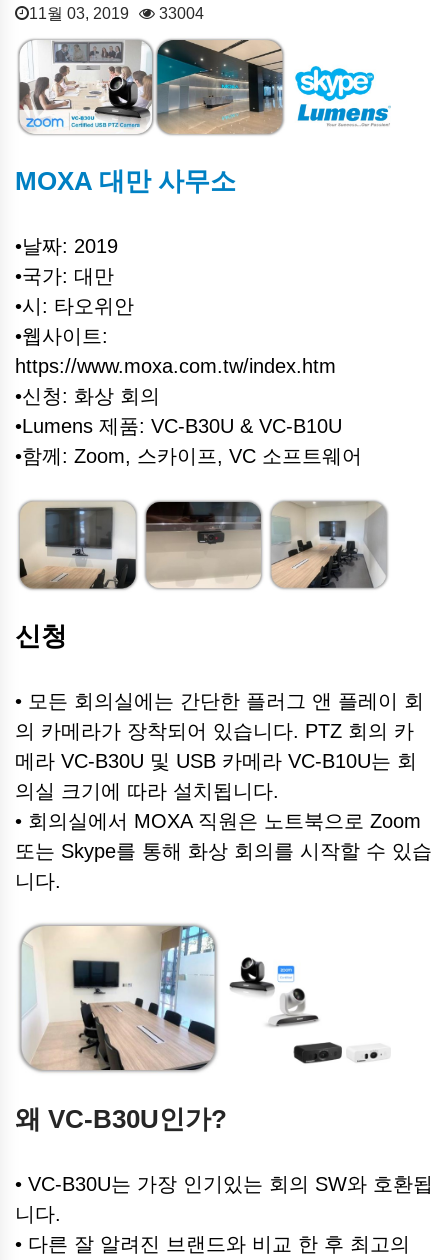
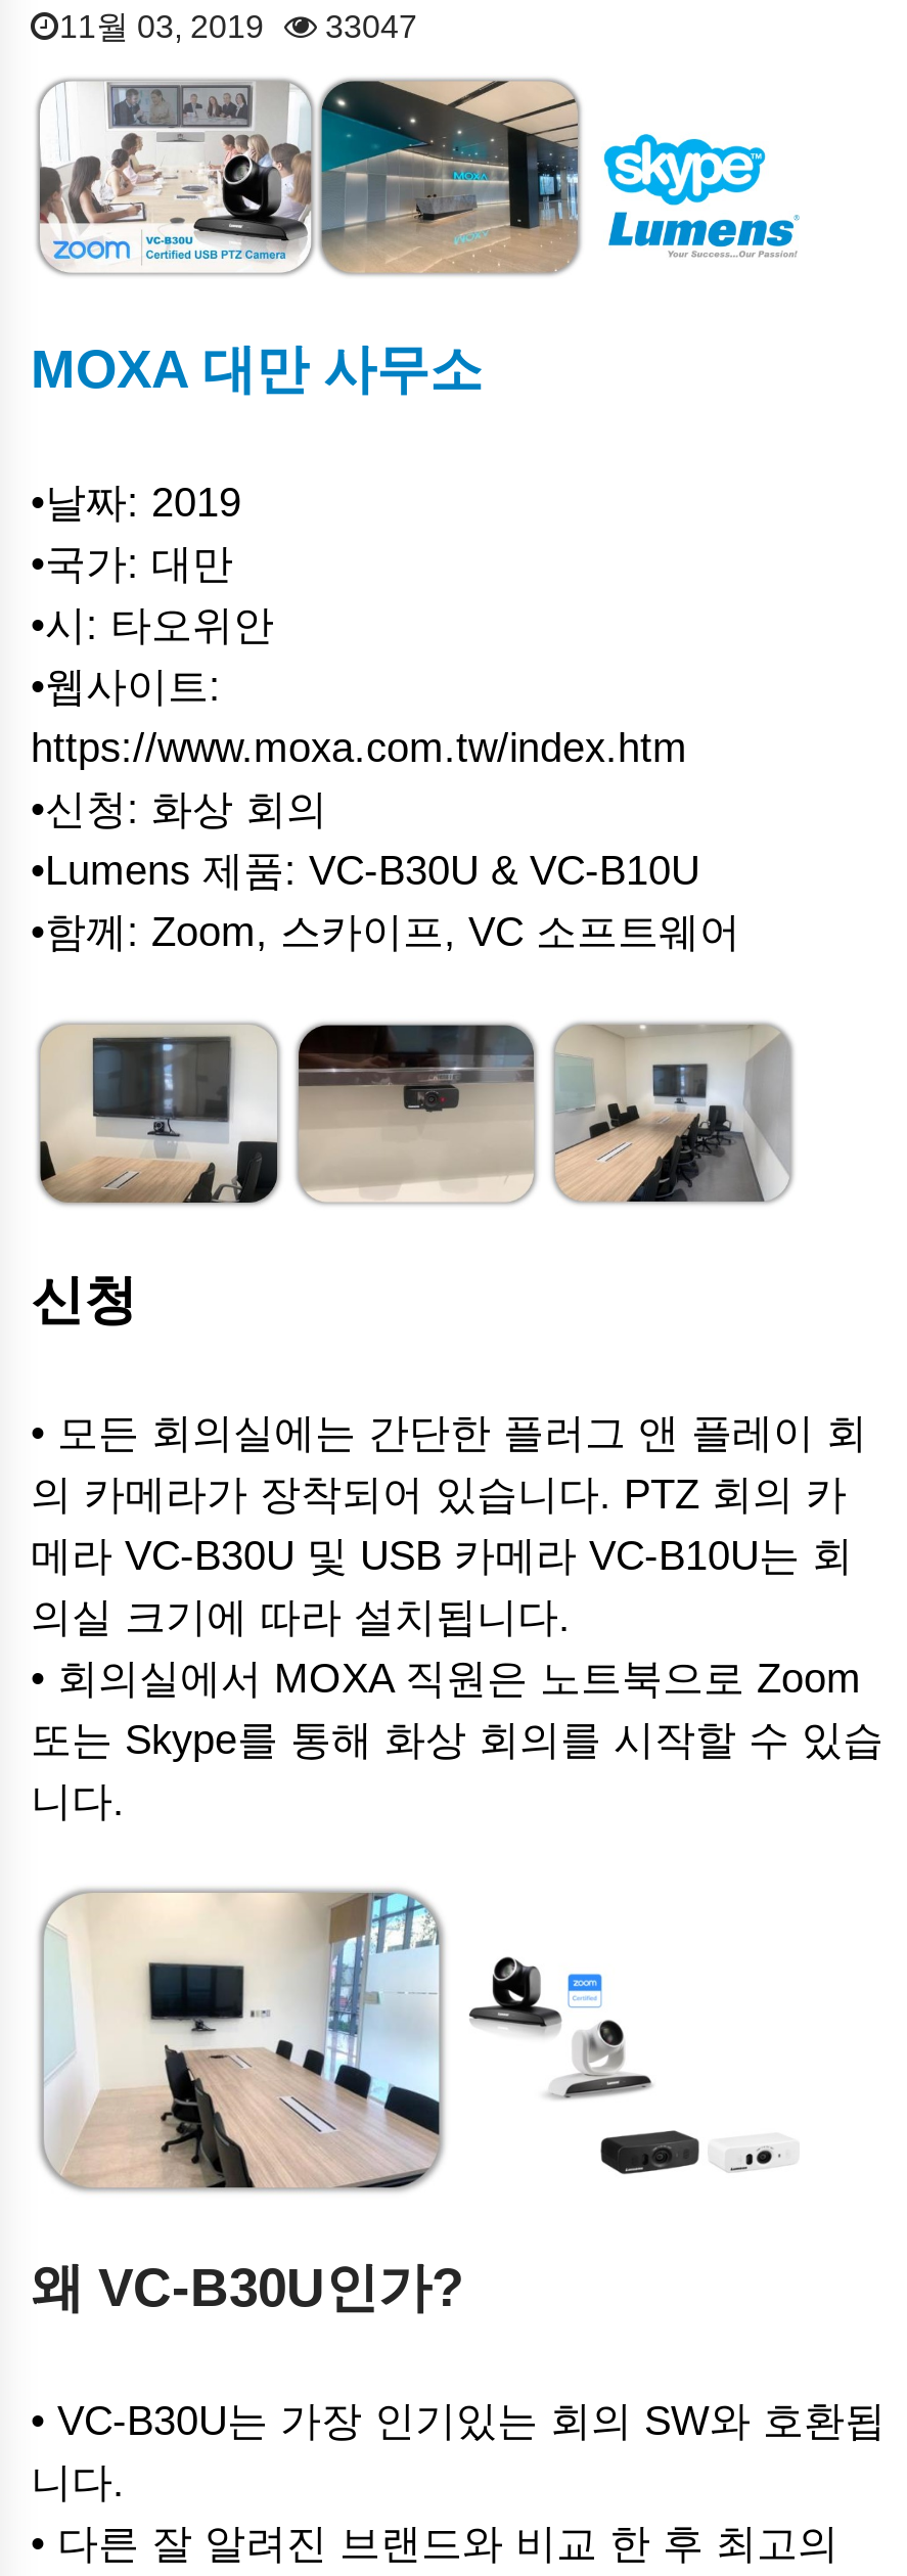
- 11월 03, 2019 33004
+ 11월 03, 2019 33047
